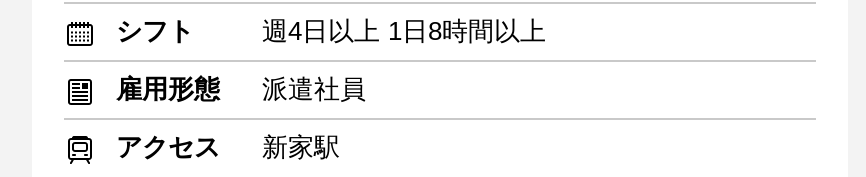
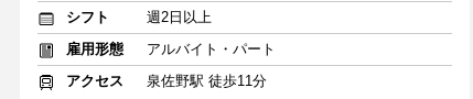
- 週4日以上 1日8時間以上
+ 週2日以上

- 派遣社員
+ アルバイト・パート

- 新家駅
+ 泉佐野駅 徒歩11分
